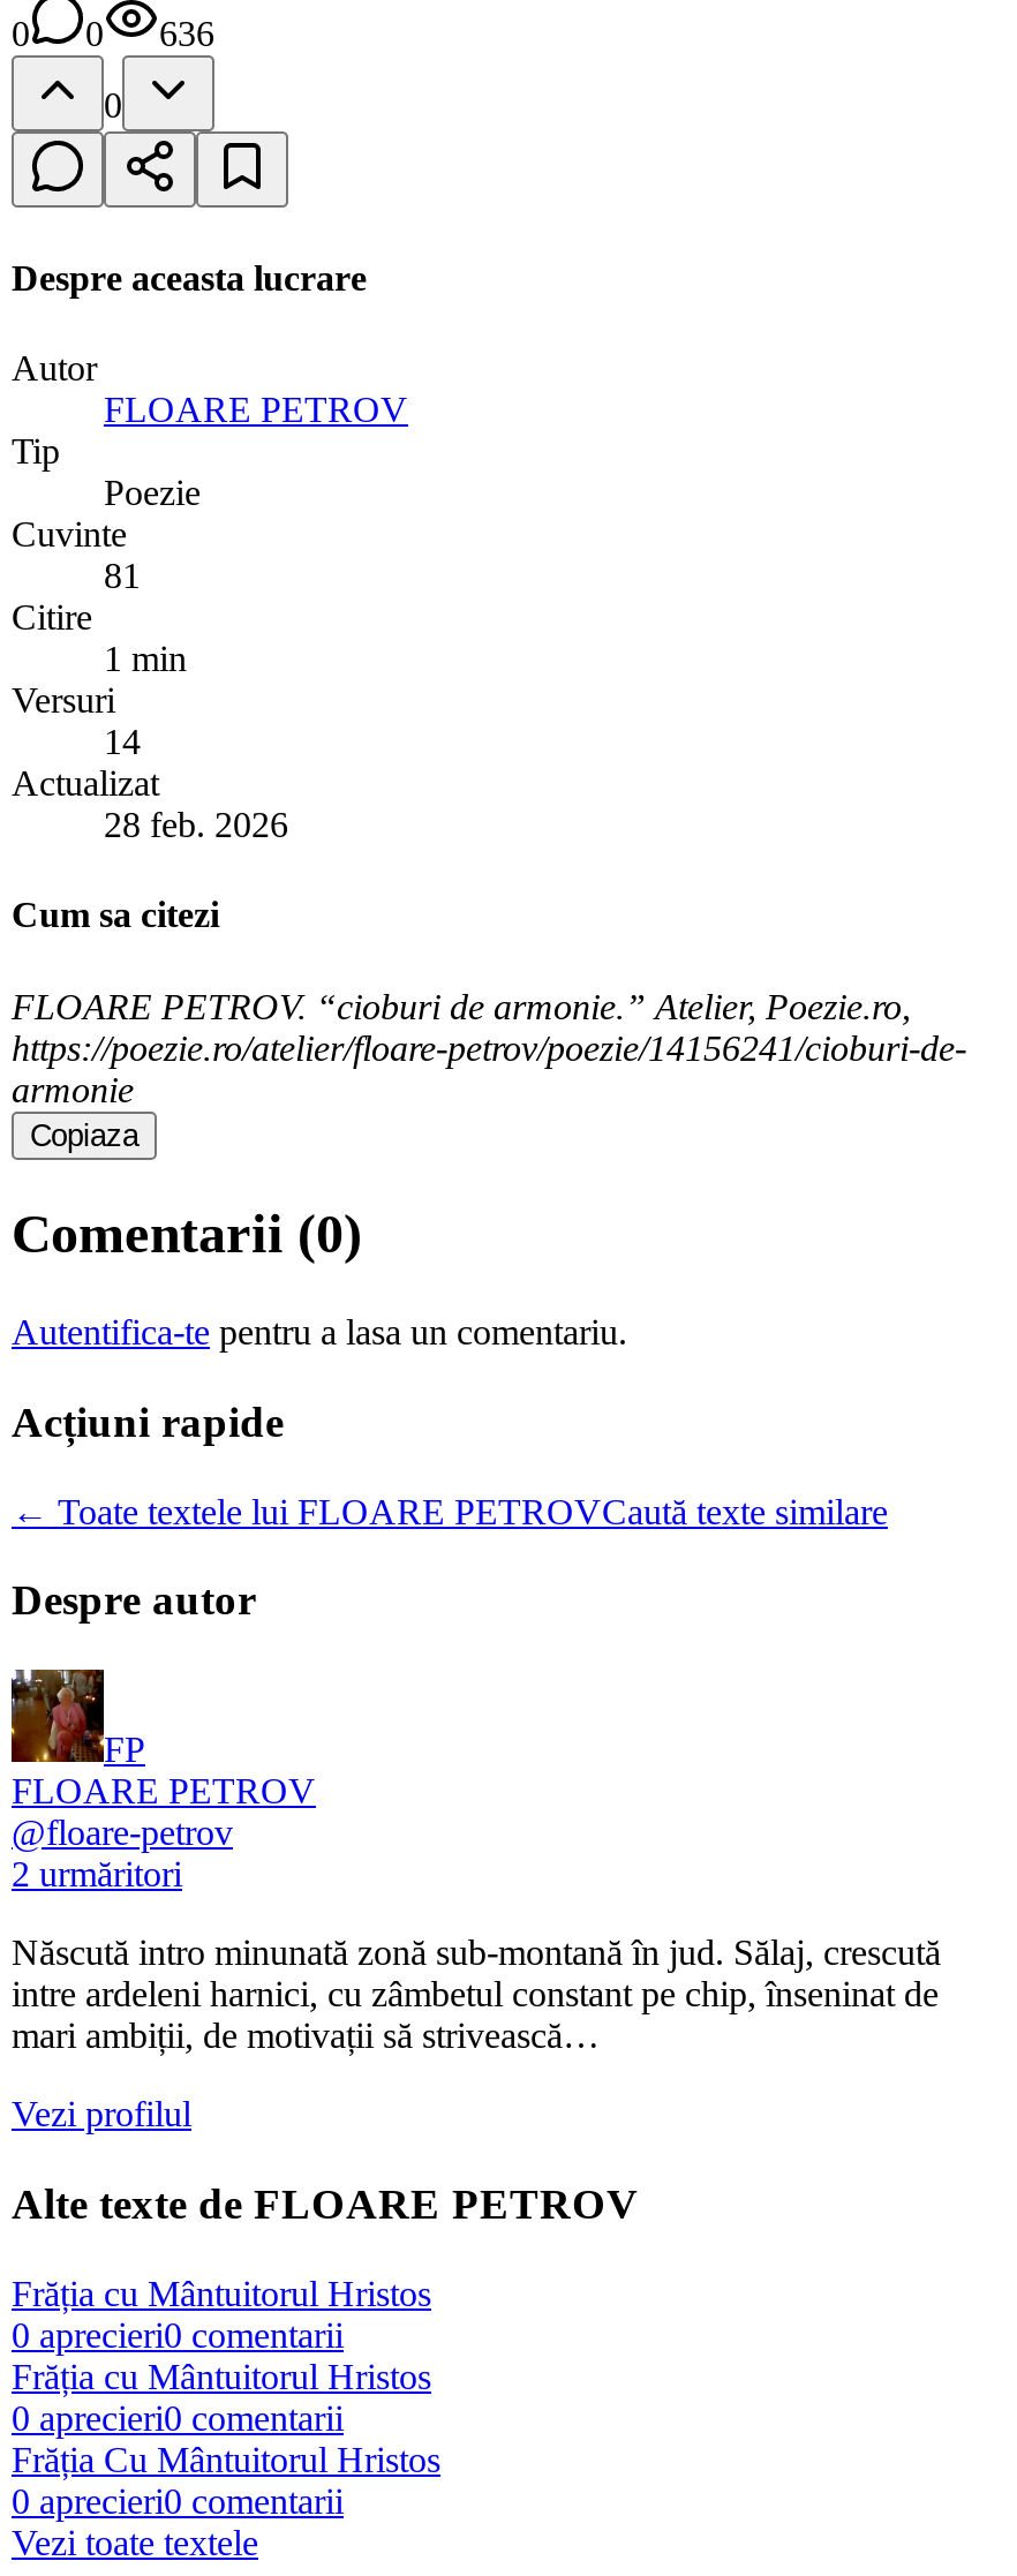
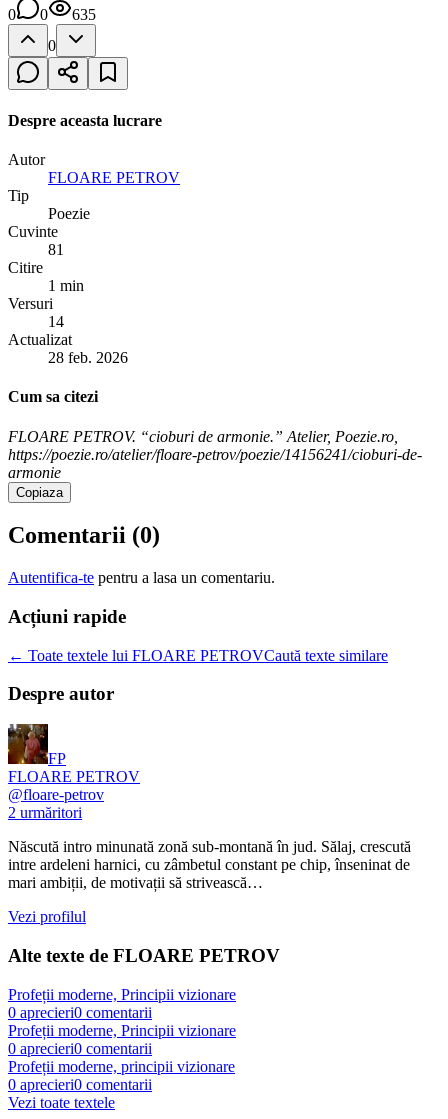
- 636
+ 635

- Frăția cu Mântuitorul Hristos
+ Profeții moderne, Principii vizionare

- Frăția cu Mântuitorul Hristos
+ Profeții moderne, Principii vizionare

- Frăția Cu Mântuitorul Hristos
+ Profeții moderne, principii vizionare
